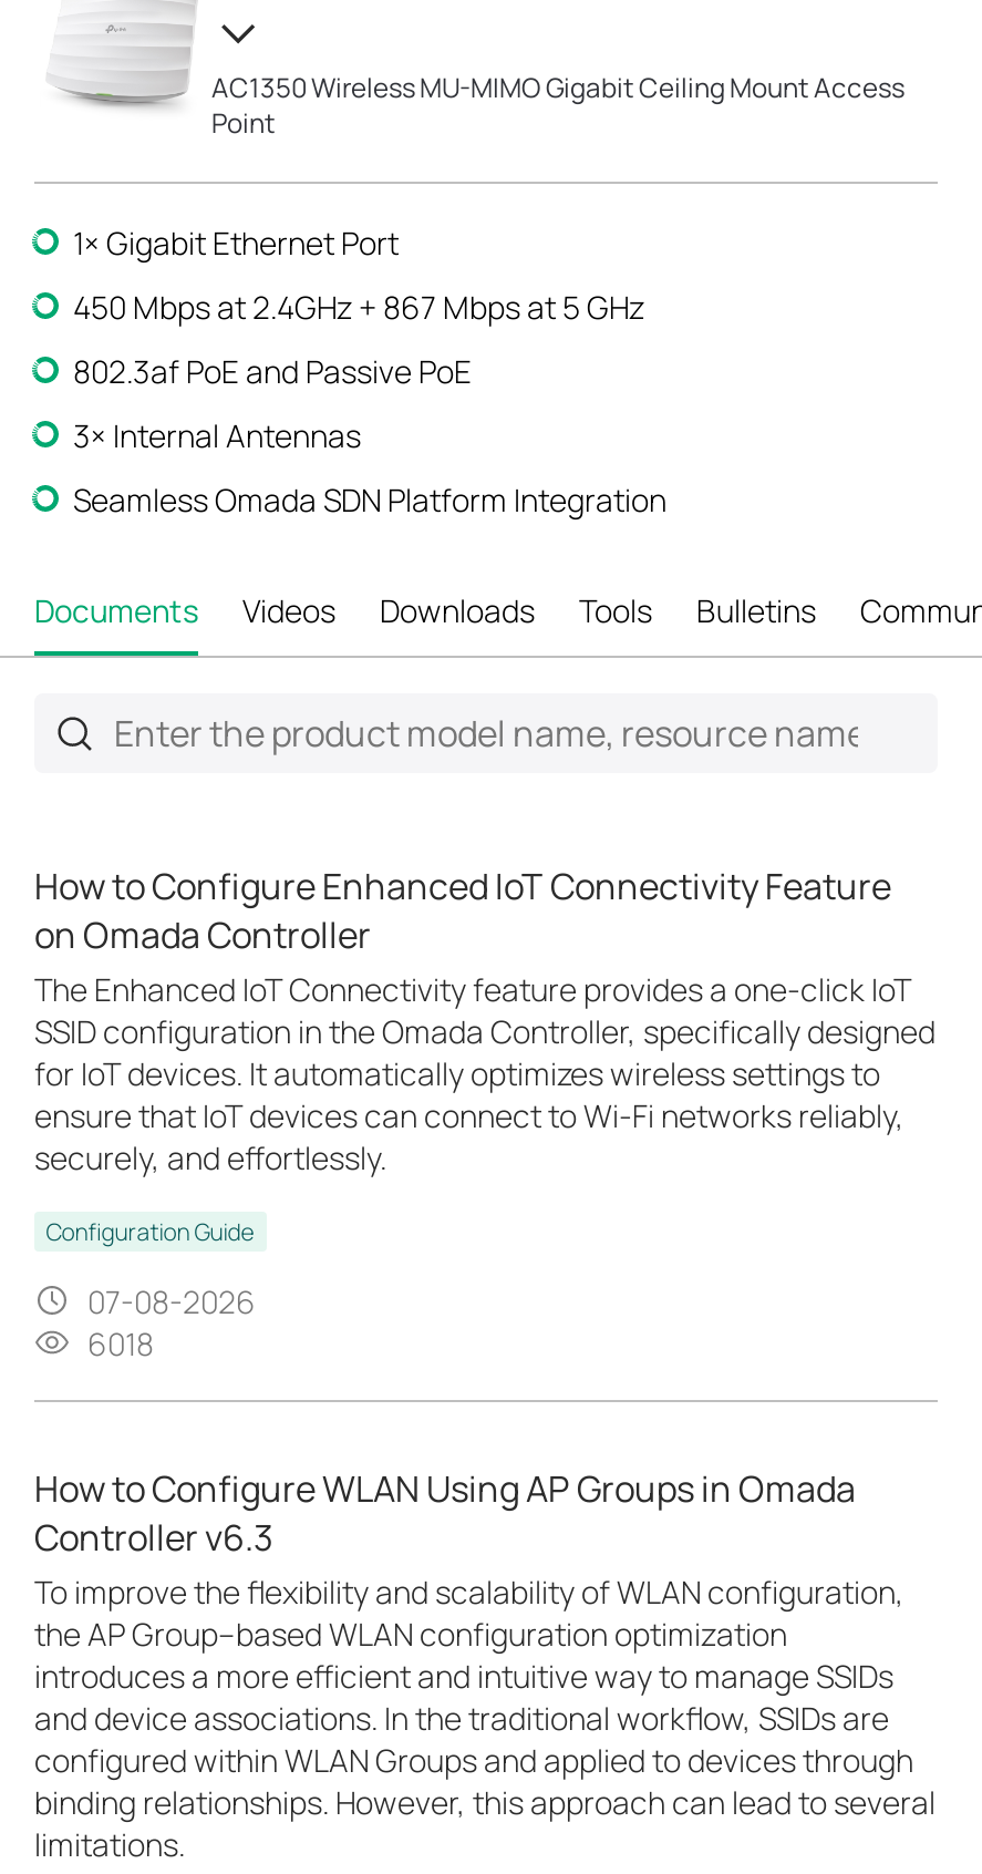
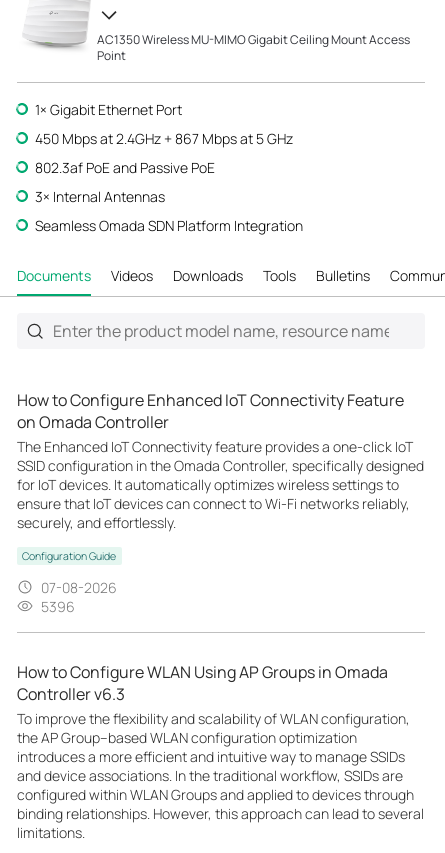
- 6018
+ 5396
